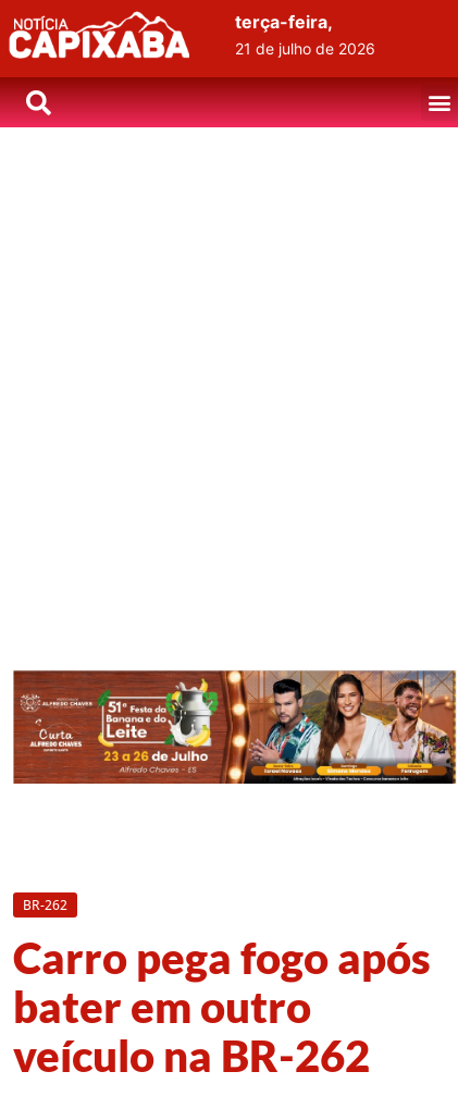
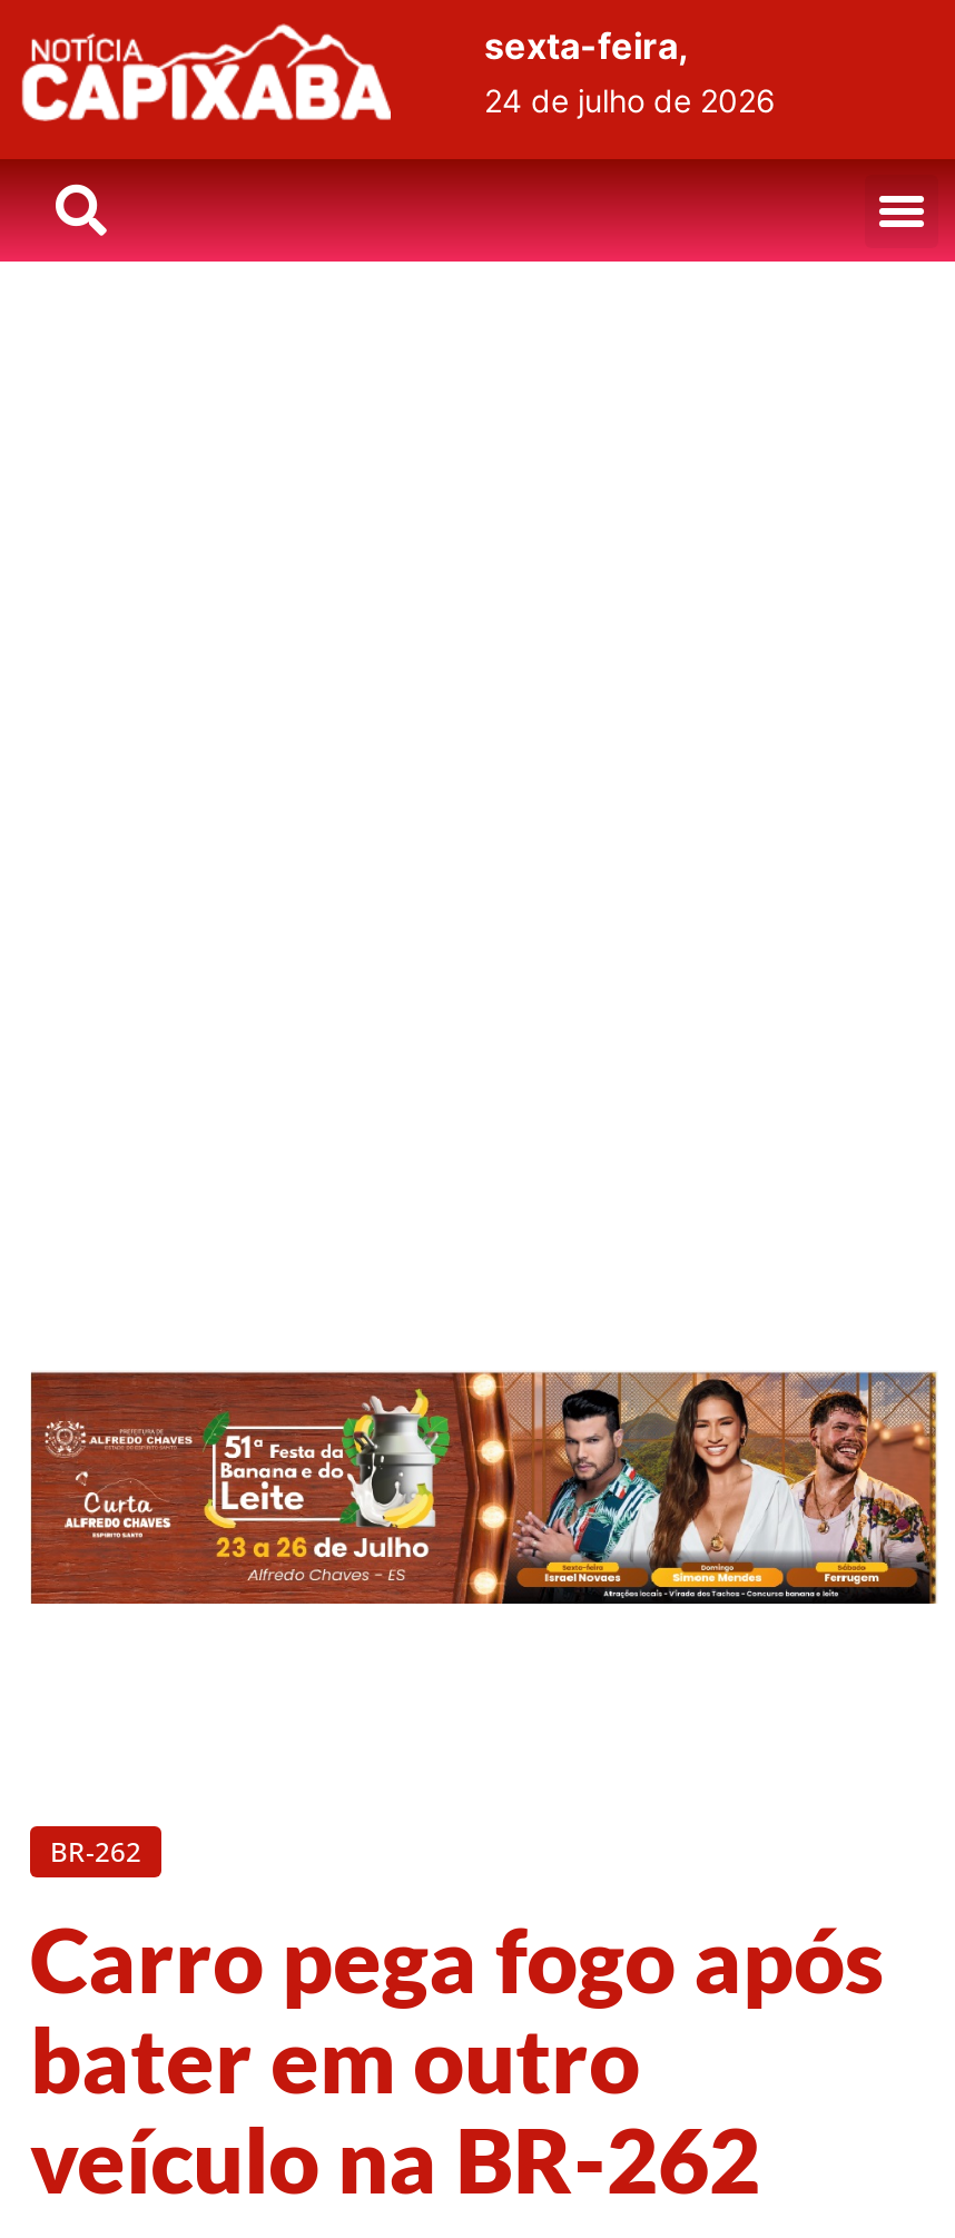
- terça-feira,
- 21 de julho de 2026
+ sexta-feira,
+ 24 de julho de 2026
